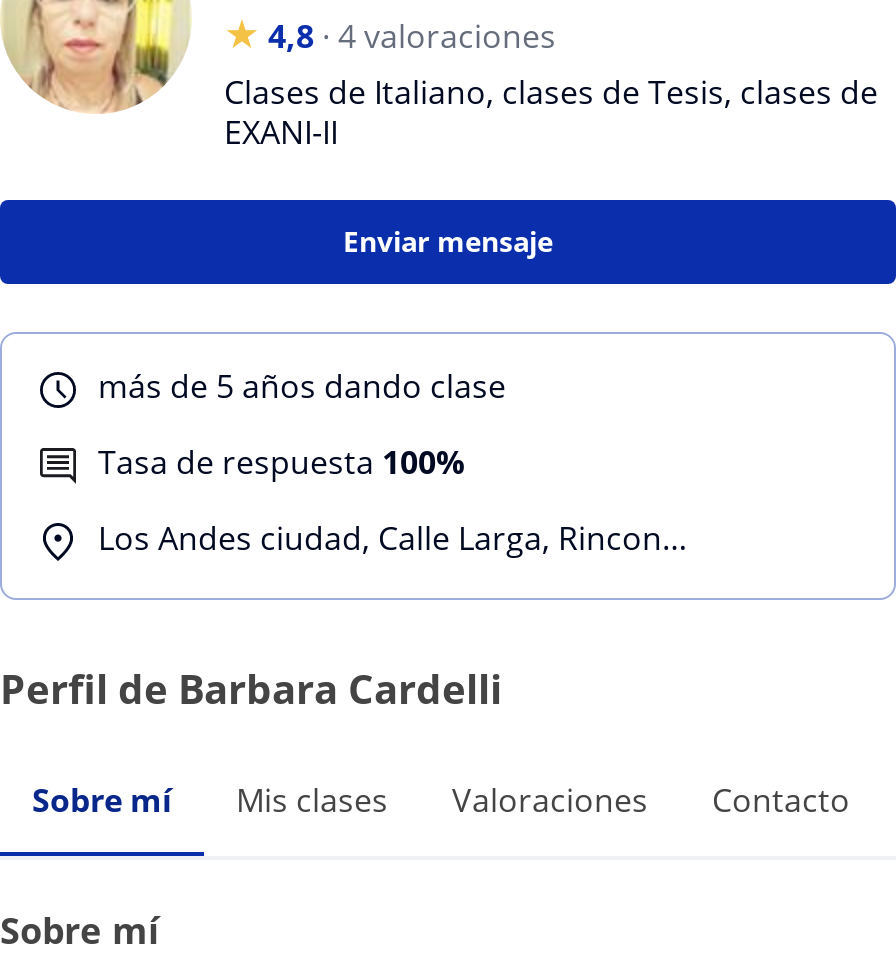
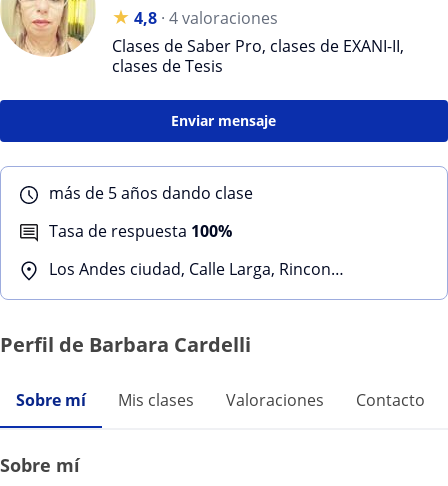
- Clases de Italiano, clases de Tesis, clases de
- EXANI-II
+ Clases de Saber Pro, clases de EXANI-II,
+ clases de Tesis
